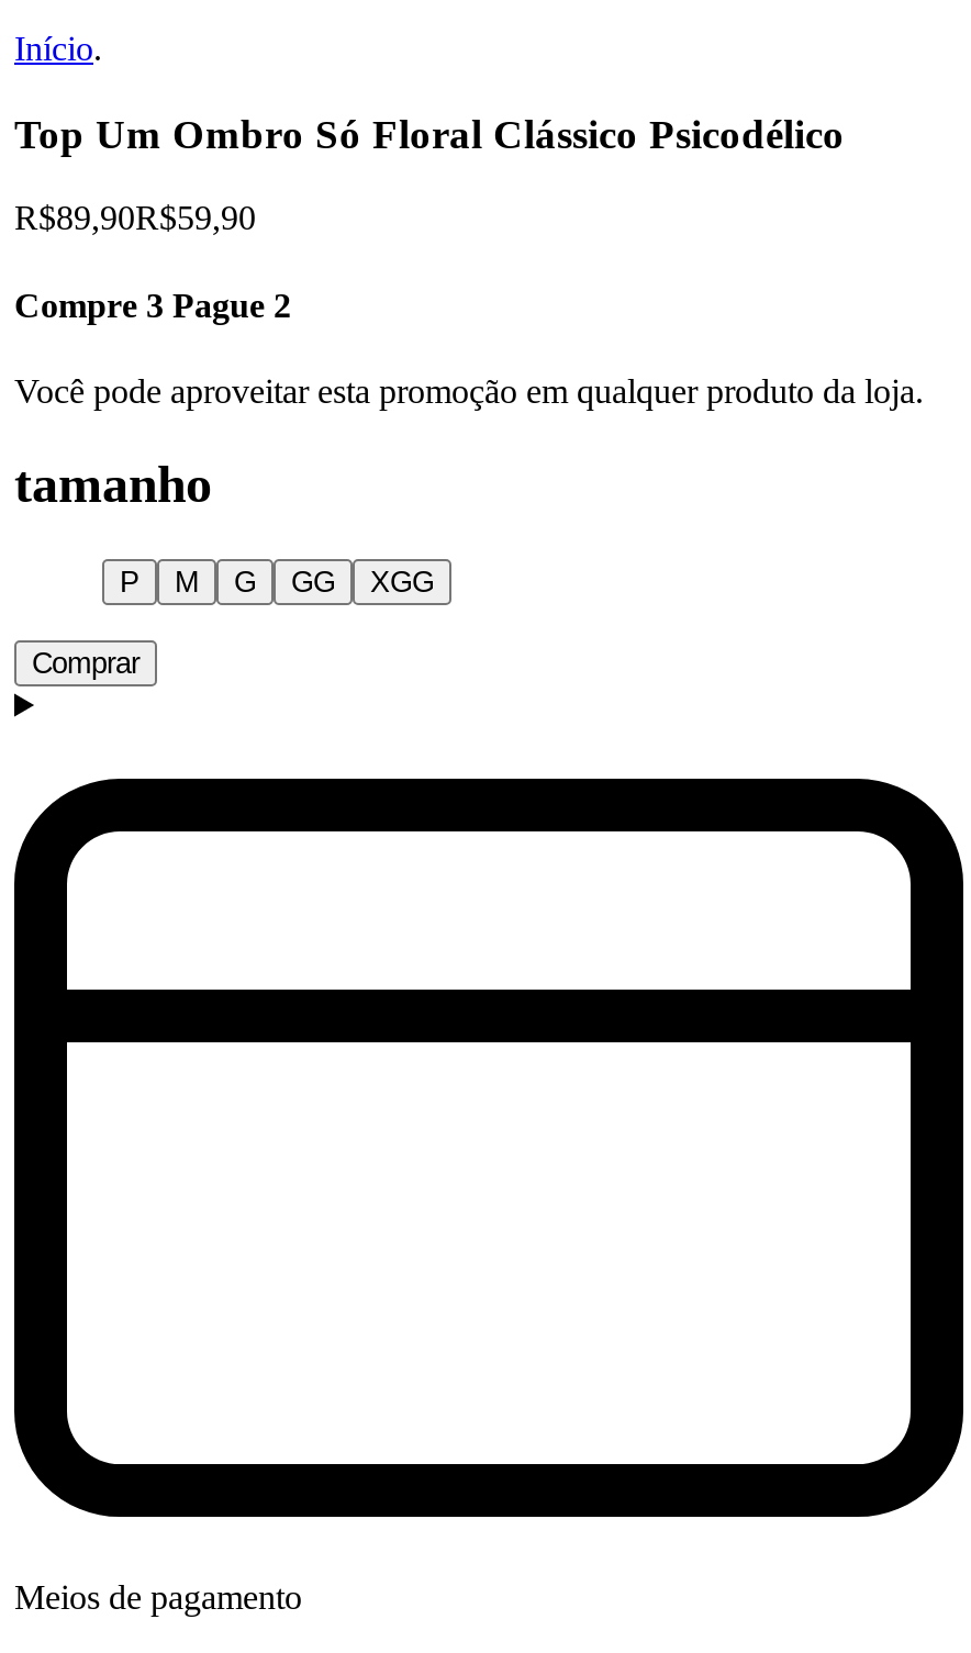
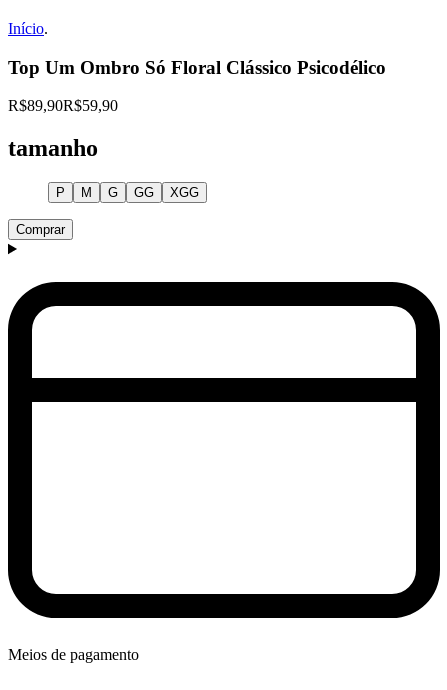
- Compre 3 Pague 2
- Você pode aproveitar esta promoção em qualquer produto da loja.
